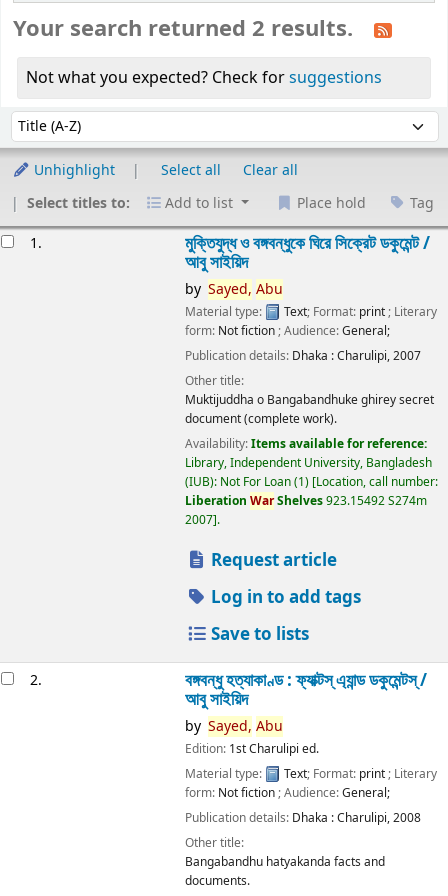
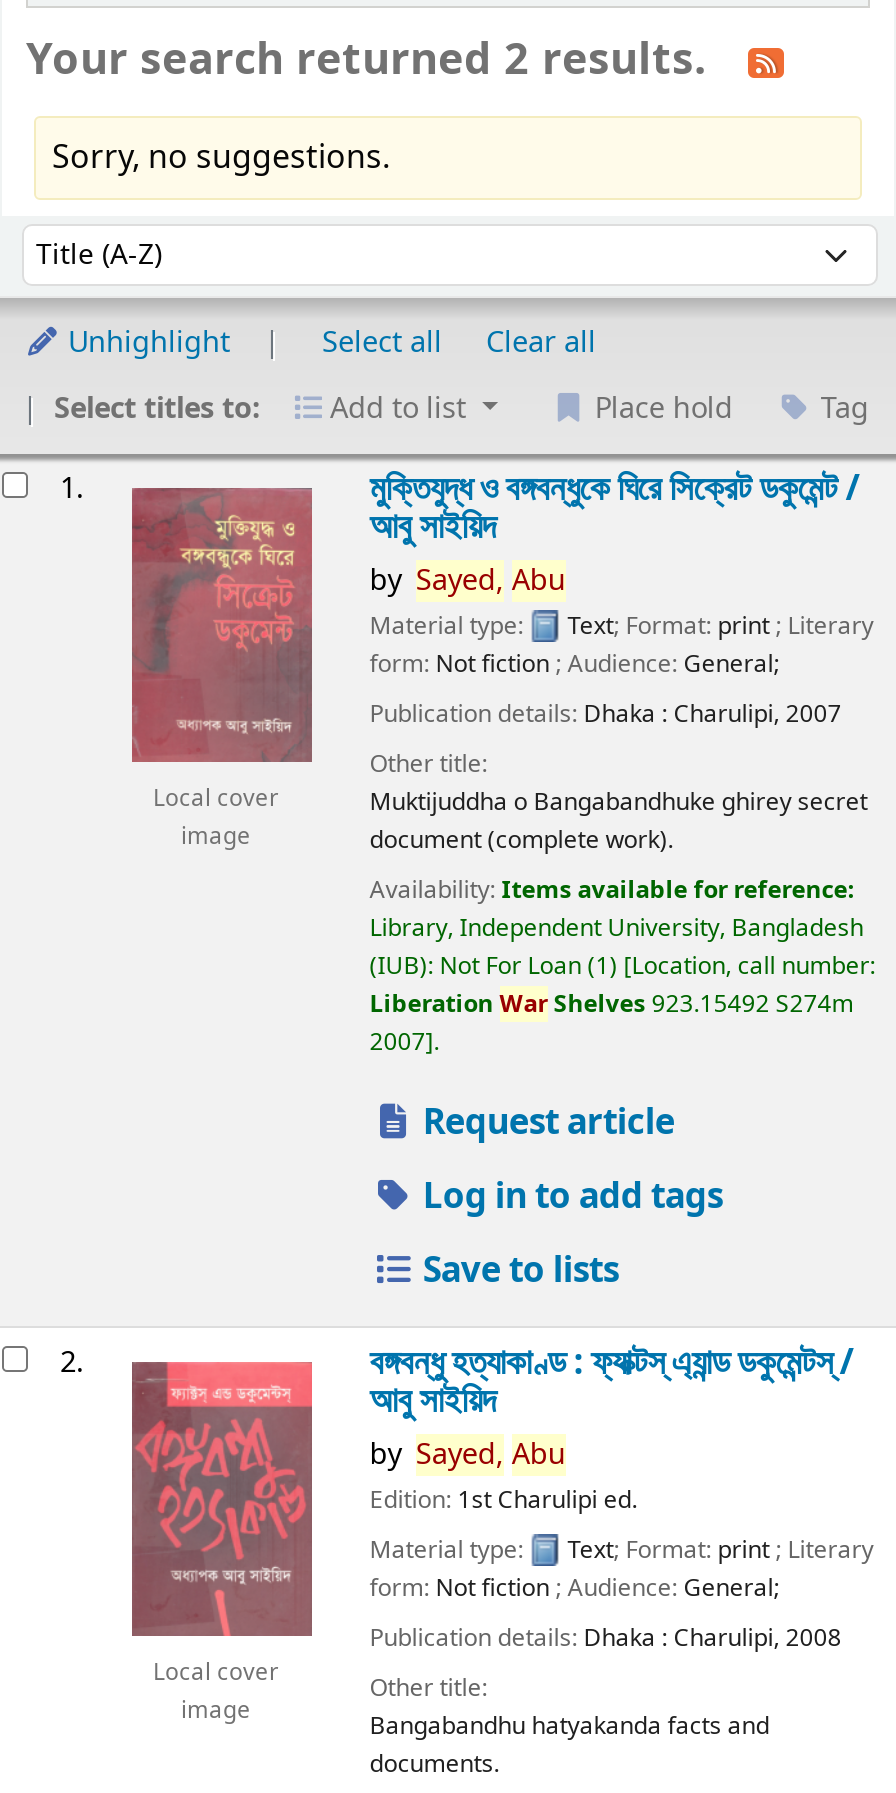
- Not what you expected? Check for suggestions
+ Sorry, no suggestions.

+ [image]
+ Local cover
+ image

+ [image]
+ Local cover
+ image
